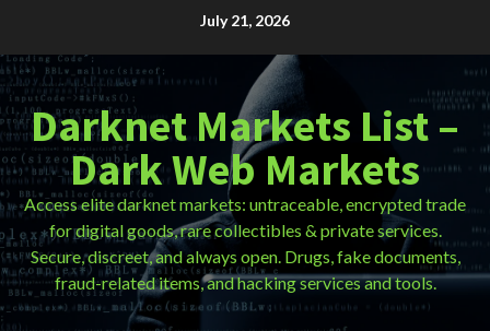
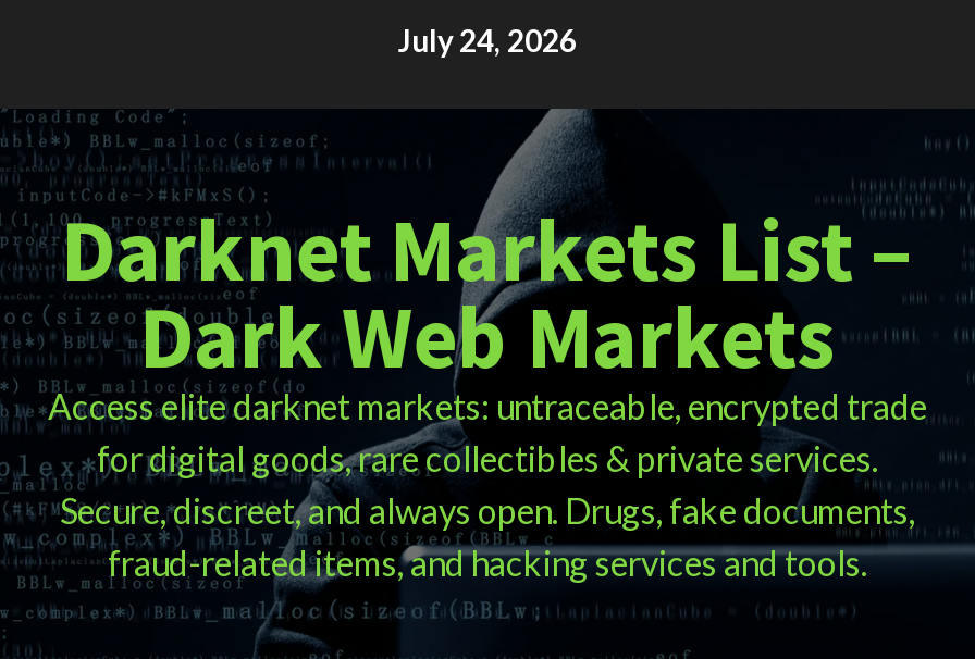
- July 21, 2026
+ July 24, 2026
